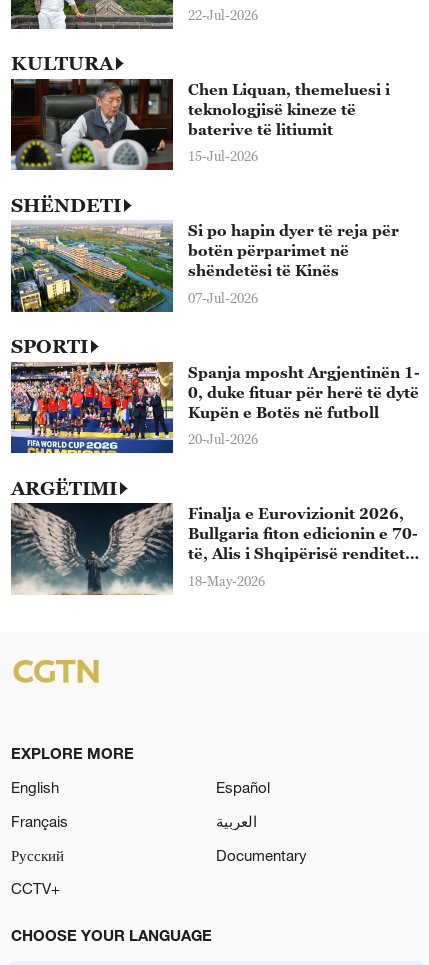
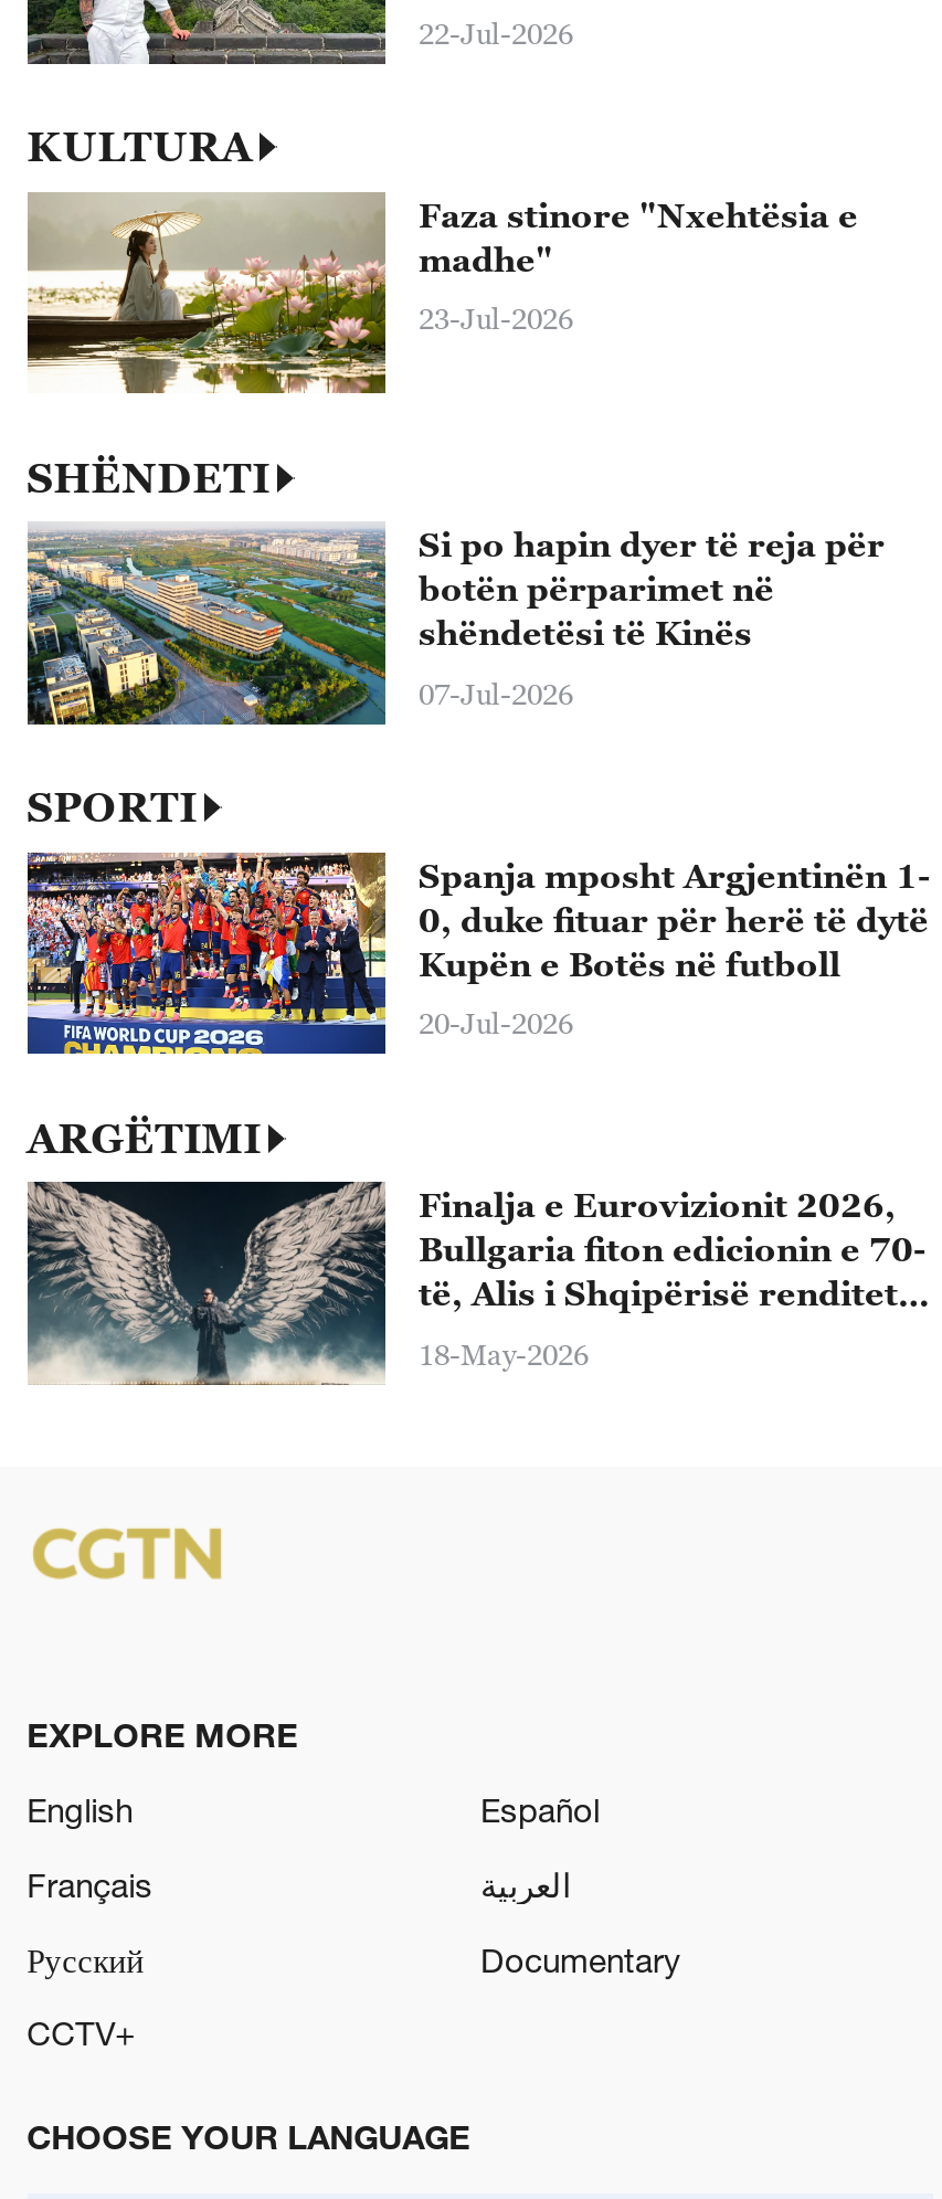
- [image]
- Chen Liquan, themeluesi i
- teknologjisë kineze të
- baterive të litiumit
+ [image]
+ Faza stinore "Nxehtësia e
+ madhe"

- 15-Jul-2026
+ 23-Jul-2026
